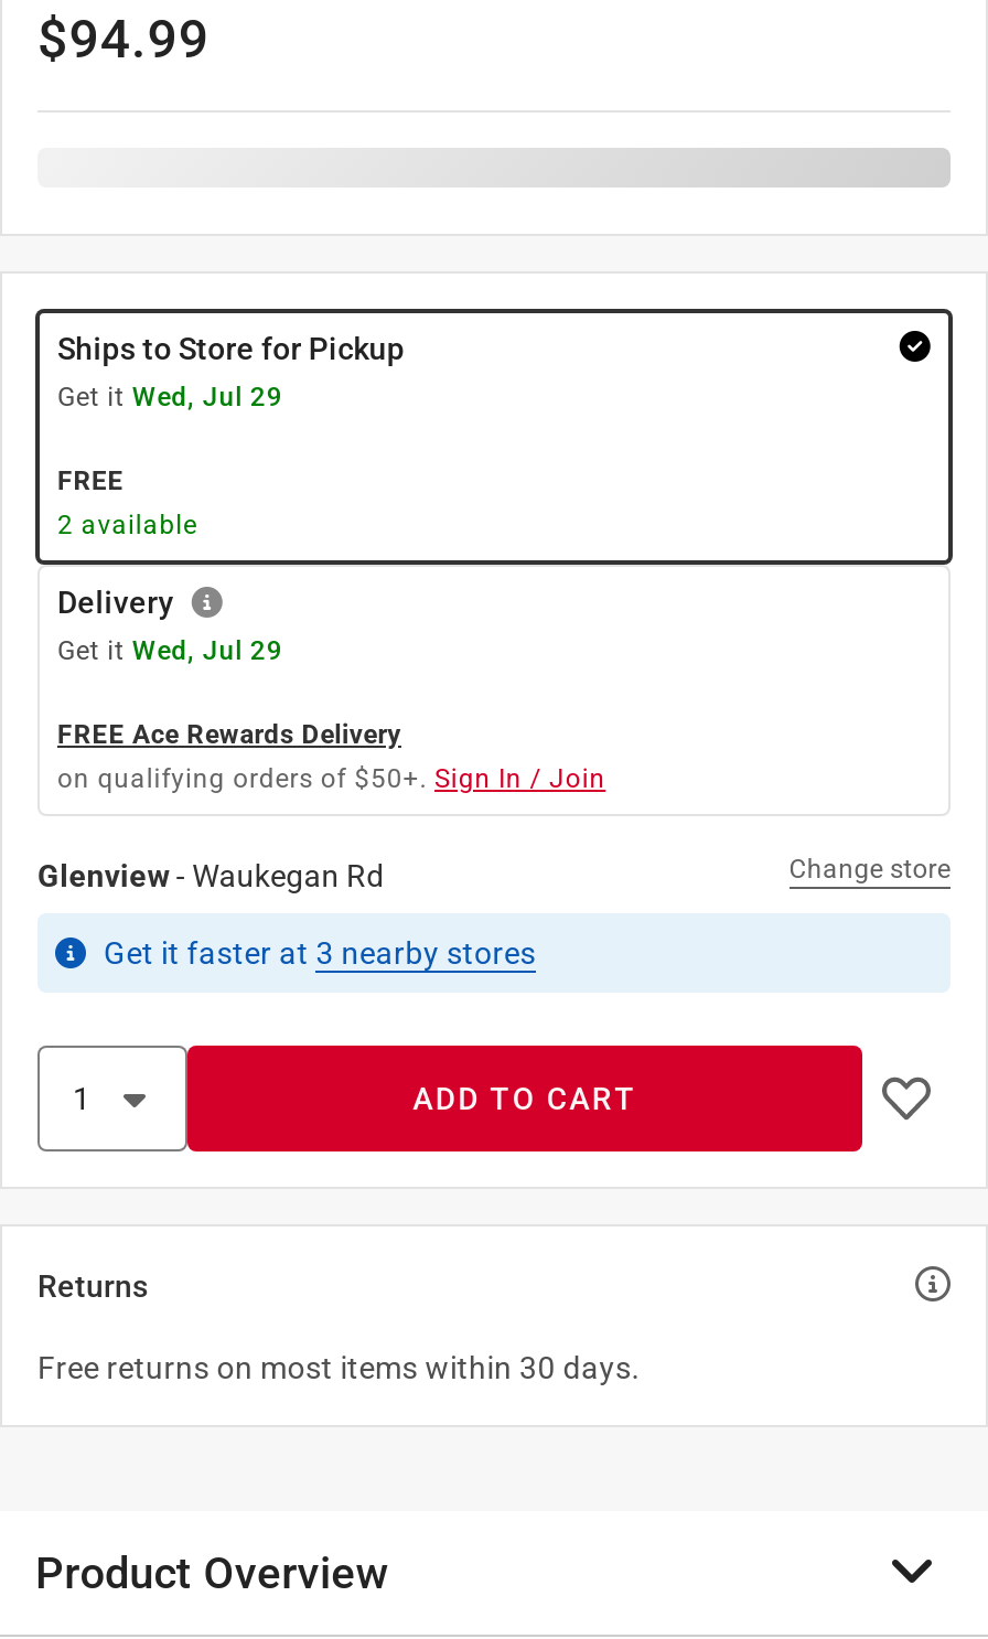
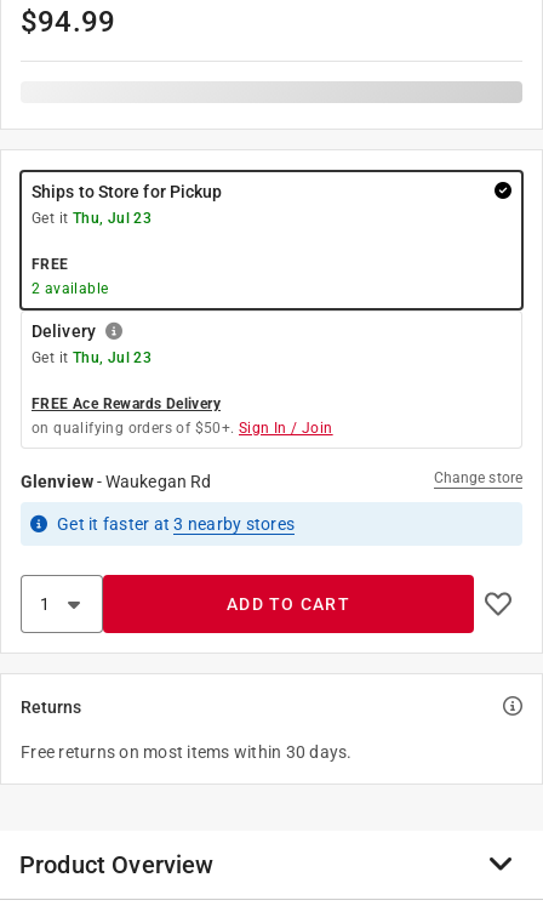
- Get it Wed, Jul 29
+ Get it Thu, Jul 23

- Get it Wed, Jul 29
+ Get it Thu, Jul 23
